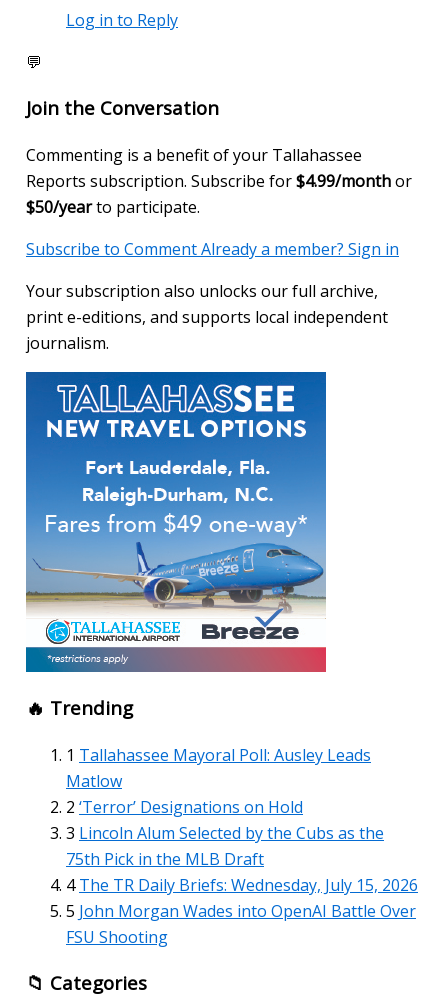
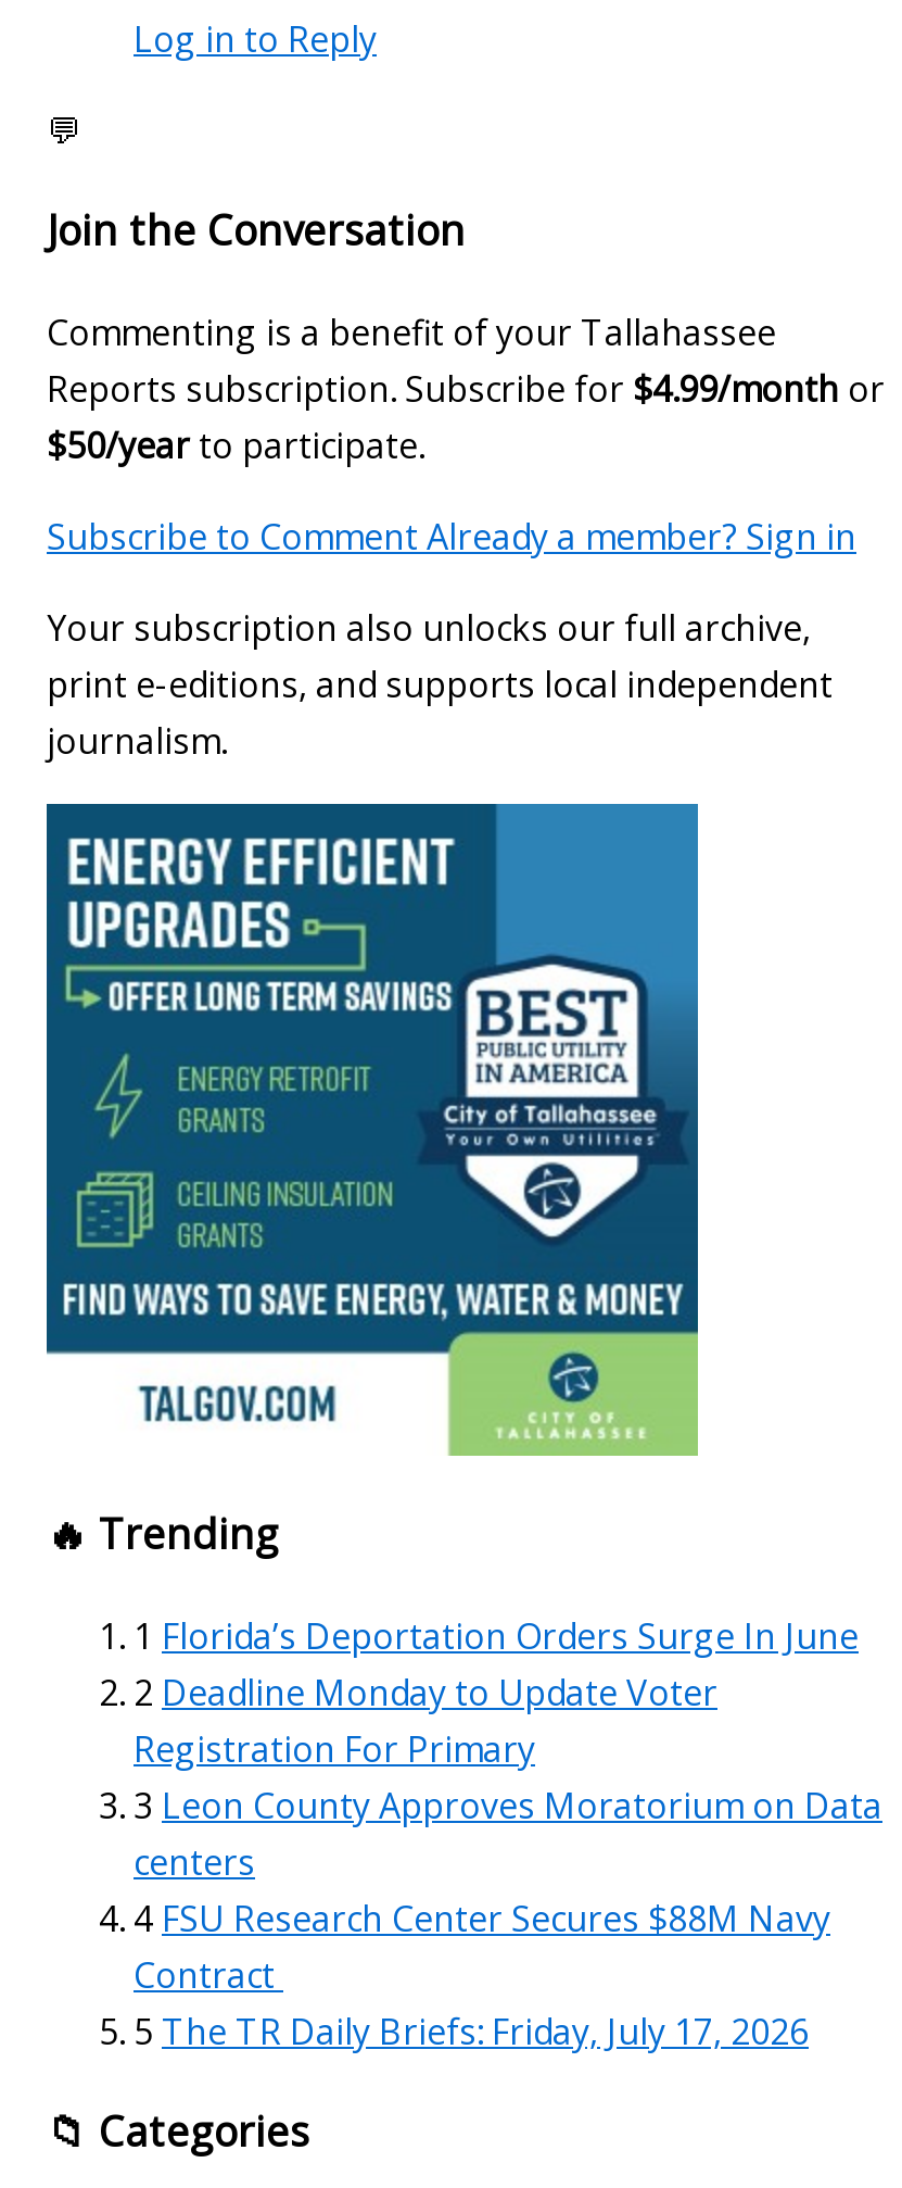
- [image]
+ [image]

- 1 Tallahassee Mayoral Poll: Ausley Leads
- Matlow
- 2 ‘Terror’ Designations on Hold
- 3 Lincoln Alum Selected by the Cubs as the
- 75th Pick in the MLB Draft
- 4 The TR Daily Briefs: Wednesday, July 15, 2026
- 5 John Morgan Wades into OpenAI Battle Over
- FSU Shooting
+ 1 Florida’s Deportation Orders Surge In June
+ 2 Deadline Monday to Update Voter
+ Registration For Primary
+ 3 Leon County Approves Moratorium on Data
+ centers
+ 4 FSU Research Center Secures $88M Navy
+ Contract
+ 5 The TR Daily Briefs: Friday, July 17, 2026
